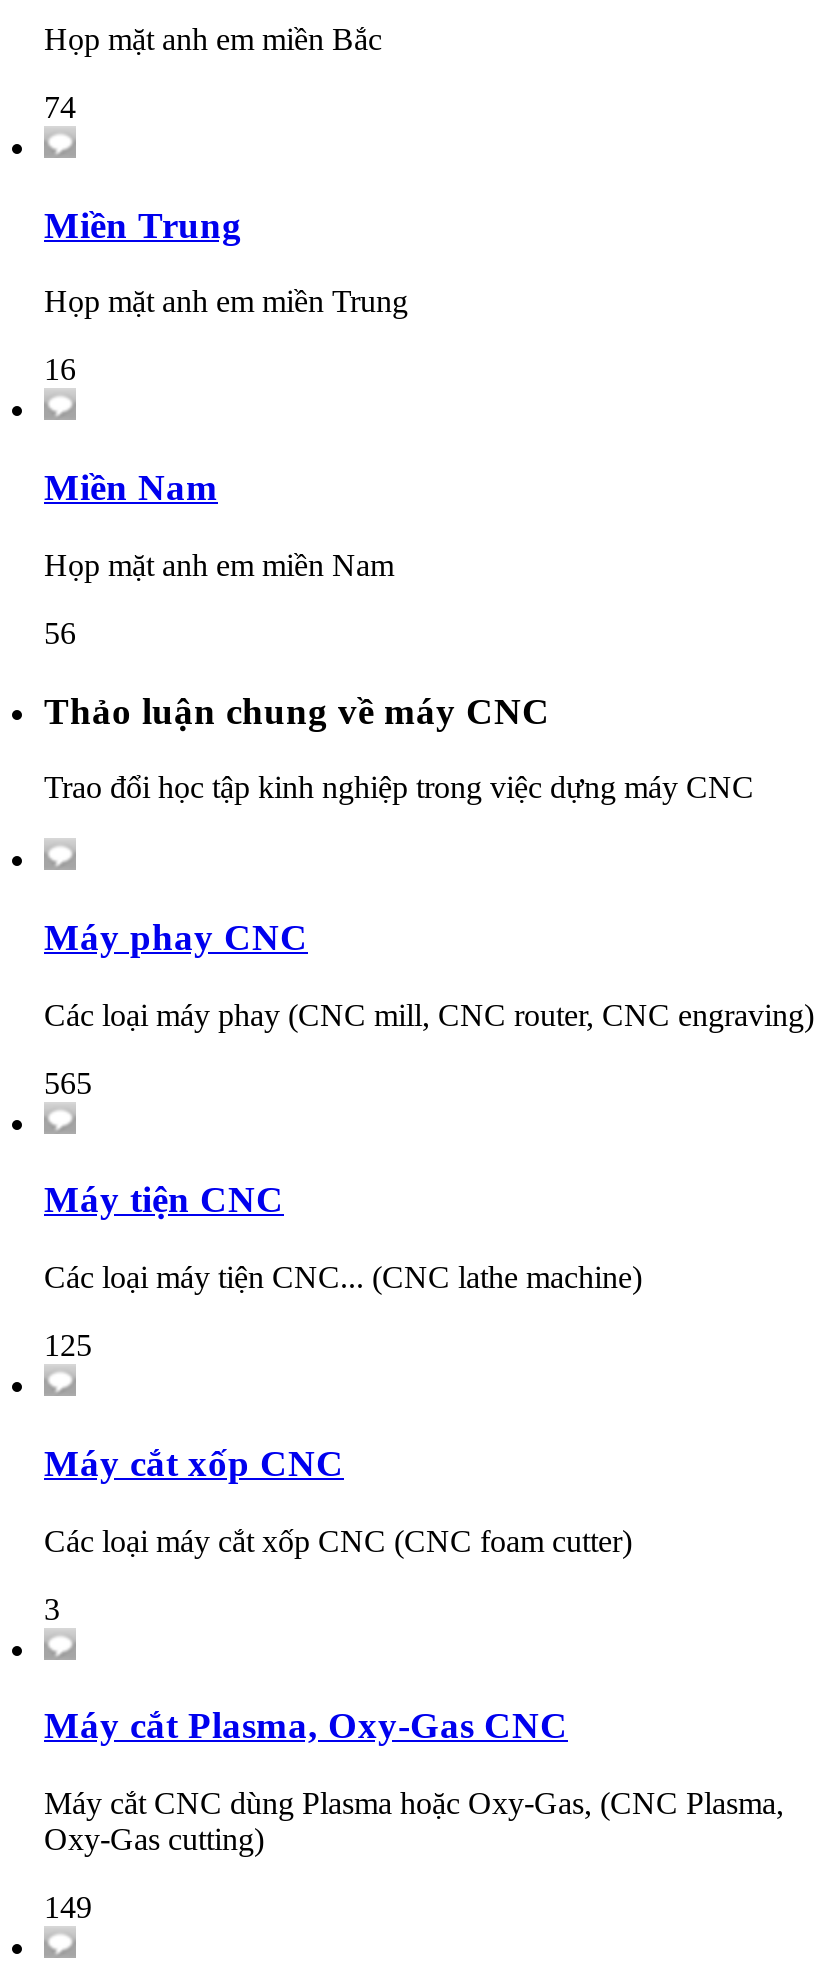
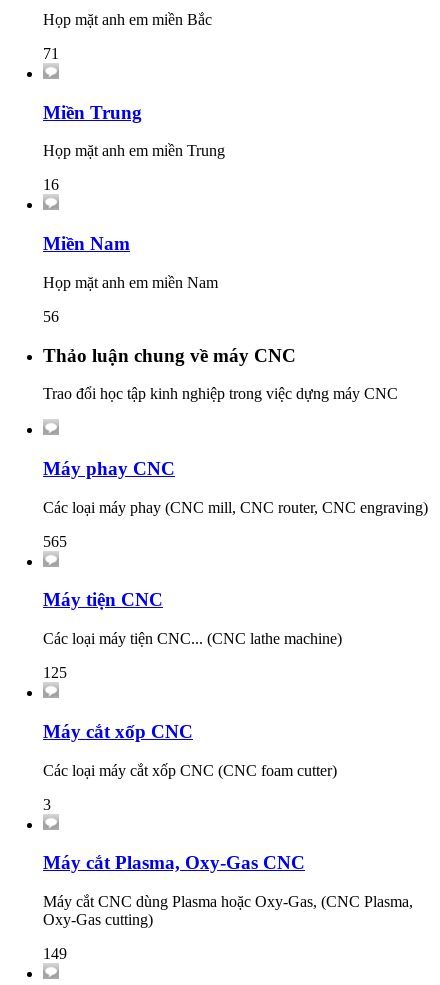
- 74
+ 71
